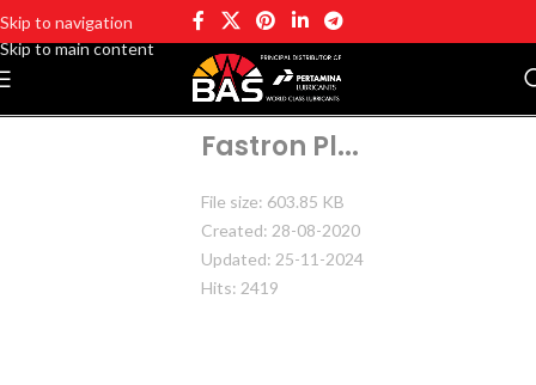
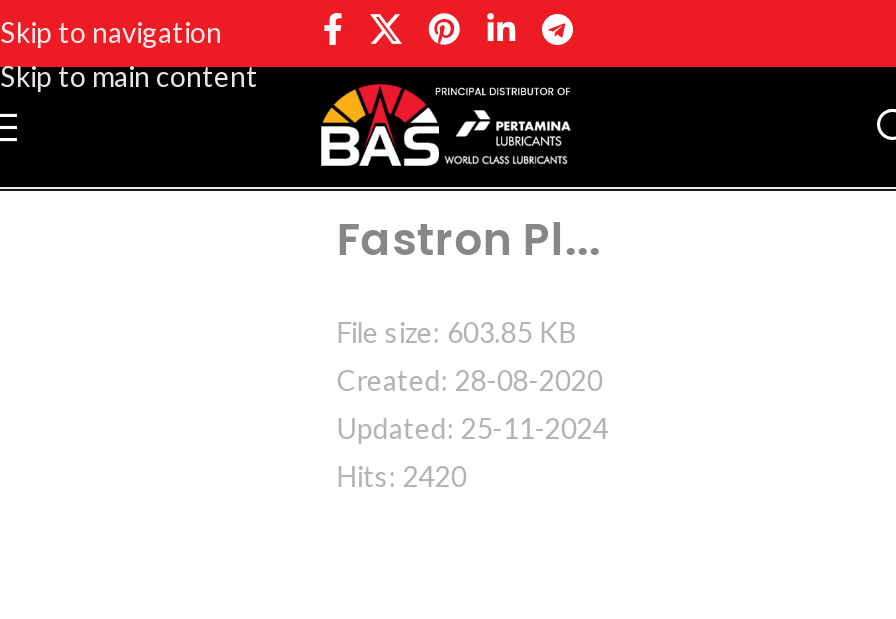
- Hits: 2419
+ Hits: 2420
